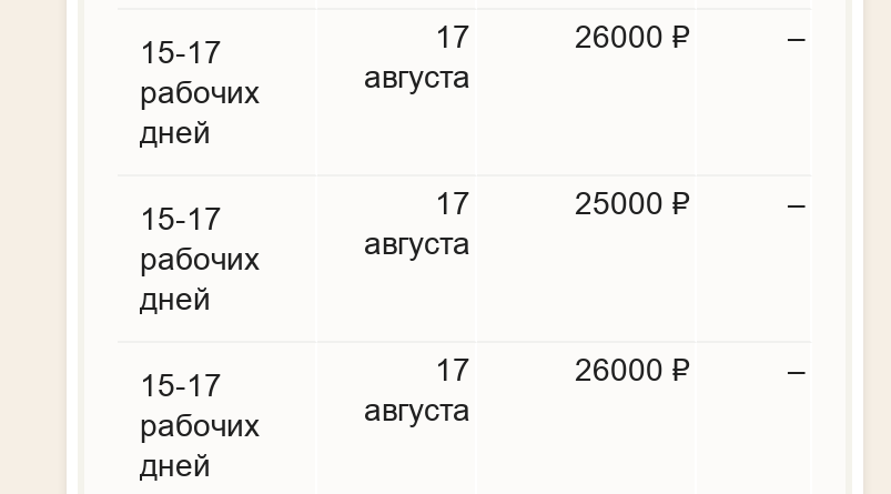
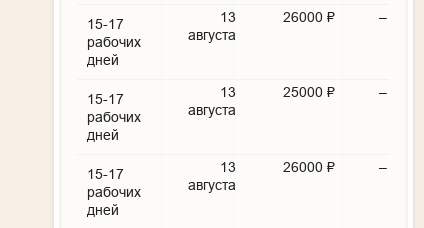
- 17
+ 13

- 17
+ 13

- 17
+ 13
